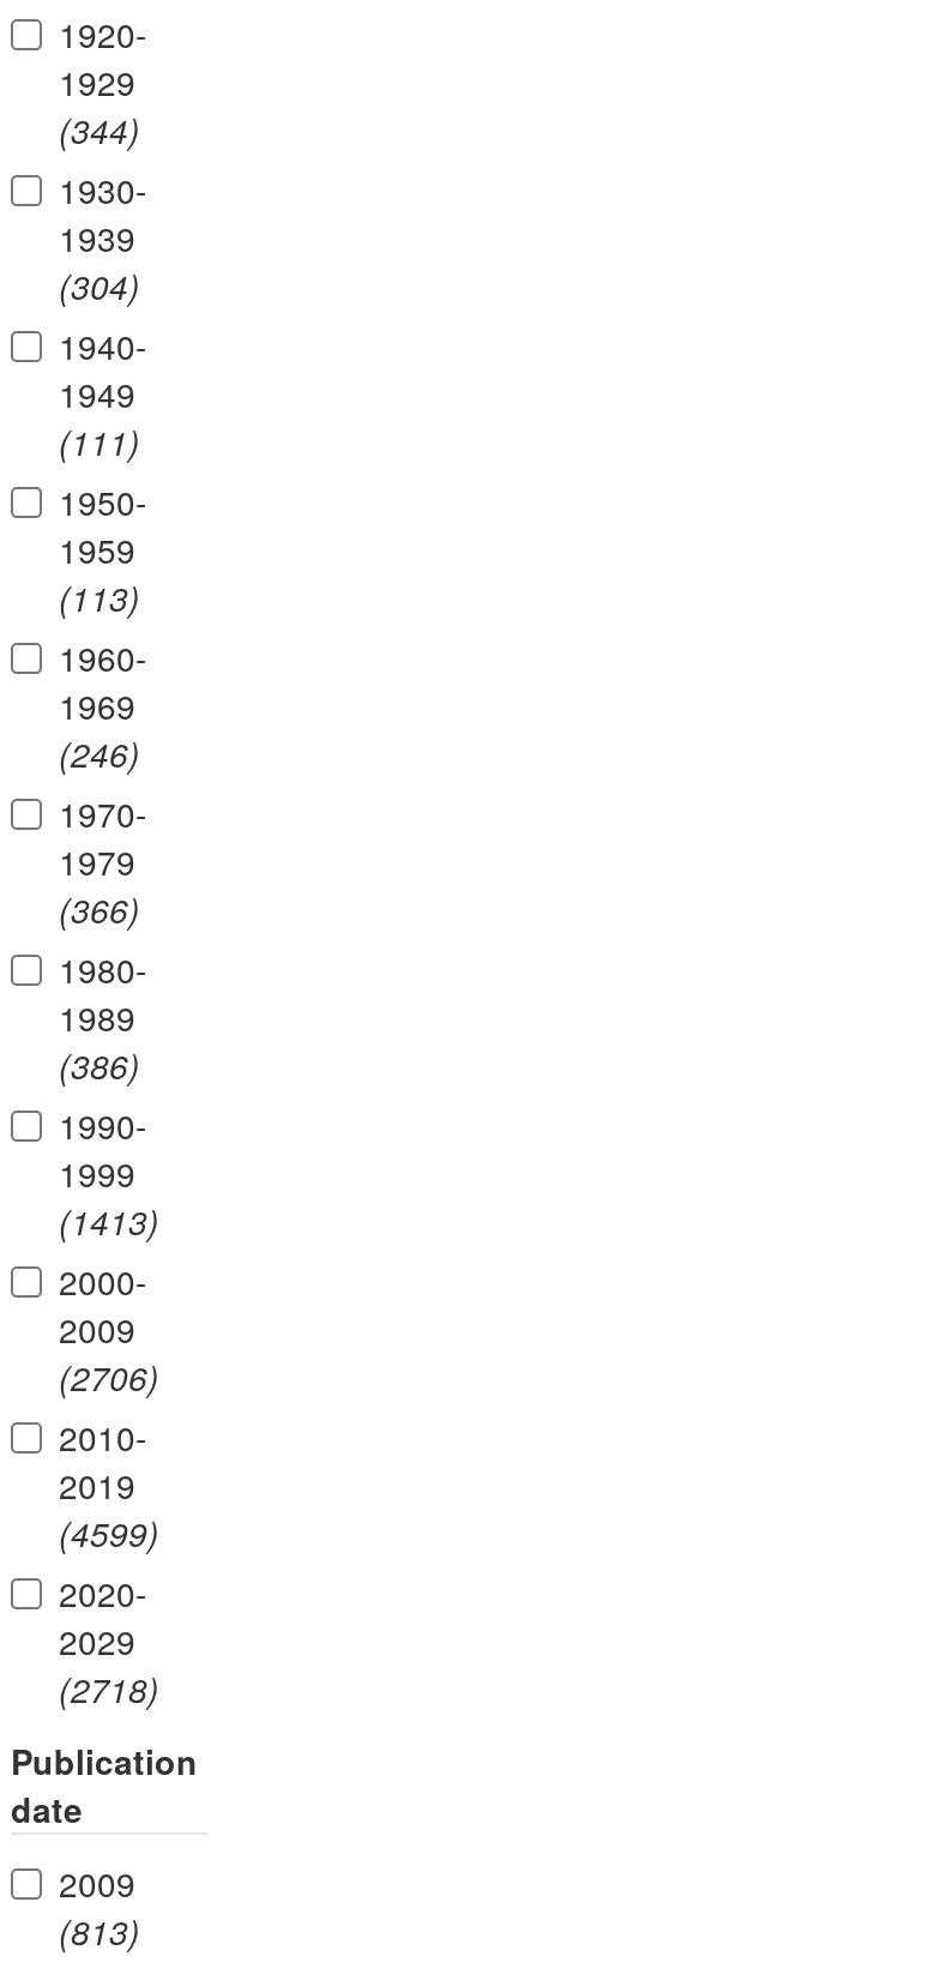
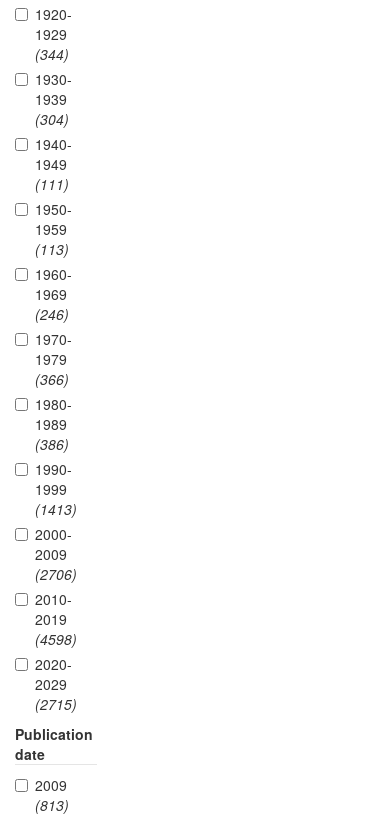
- (4599)
+ (4598)

- (2718)
+ (2715)
